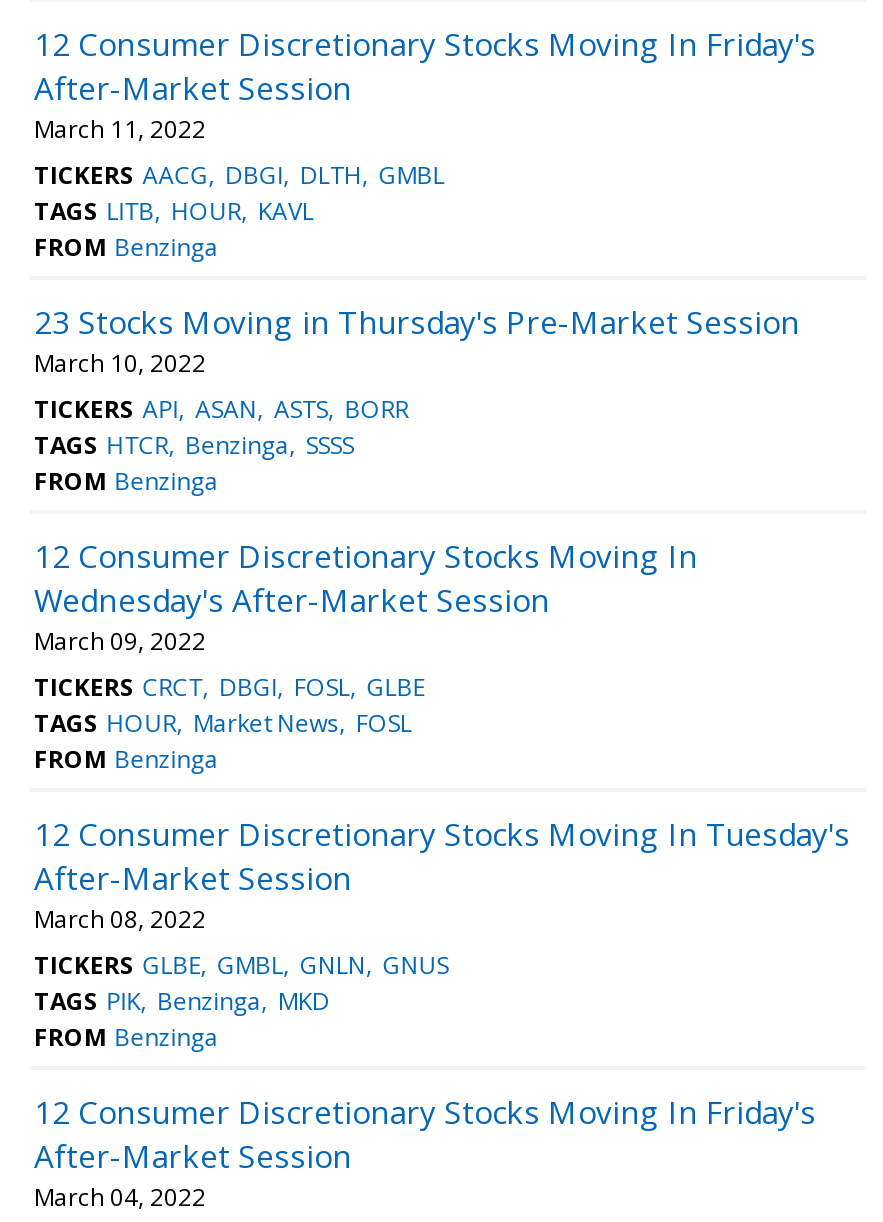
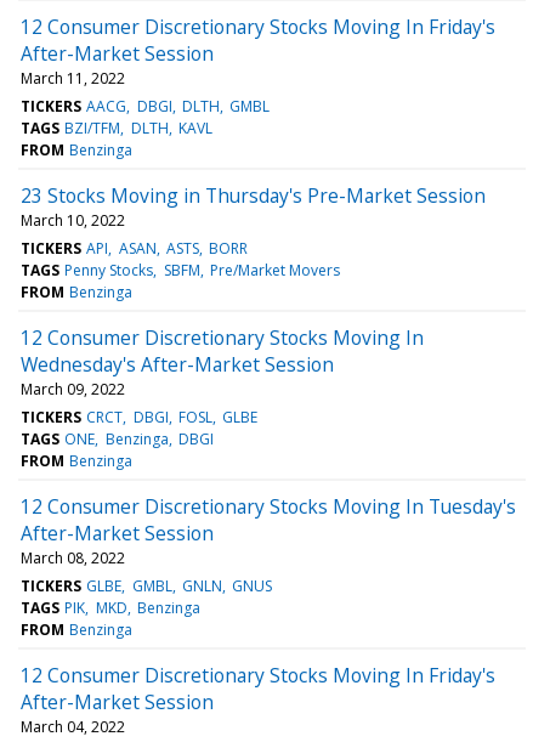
- TAGS LITB HOUR KAVL
+ TAGS BZI/TFM DLTH KAVL

- TAGS HTCR Benzinga SSSS
+ TAGS Penny Stocks SBFM Pre/Market Movers

- TAGS HOUR Market News FOSL
+ TAGS ONE Benzinga DBGI

- TAGS PIK Benzinga MKD
+ TAGS PIK MKD Benzinga
